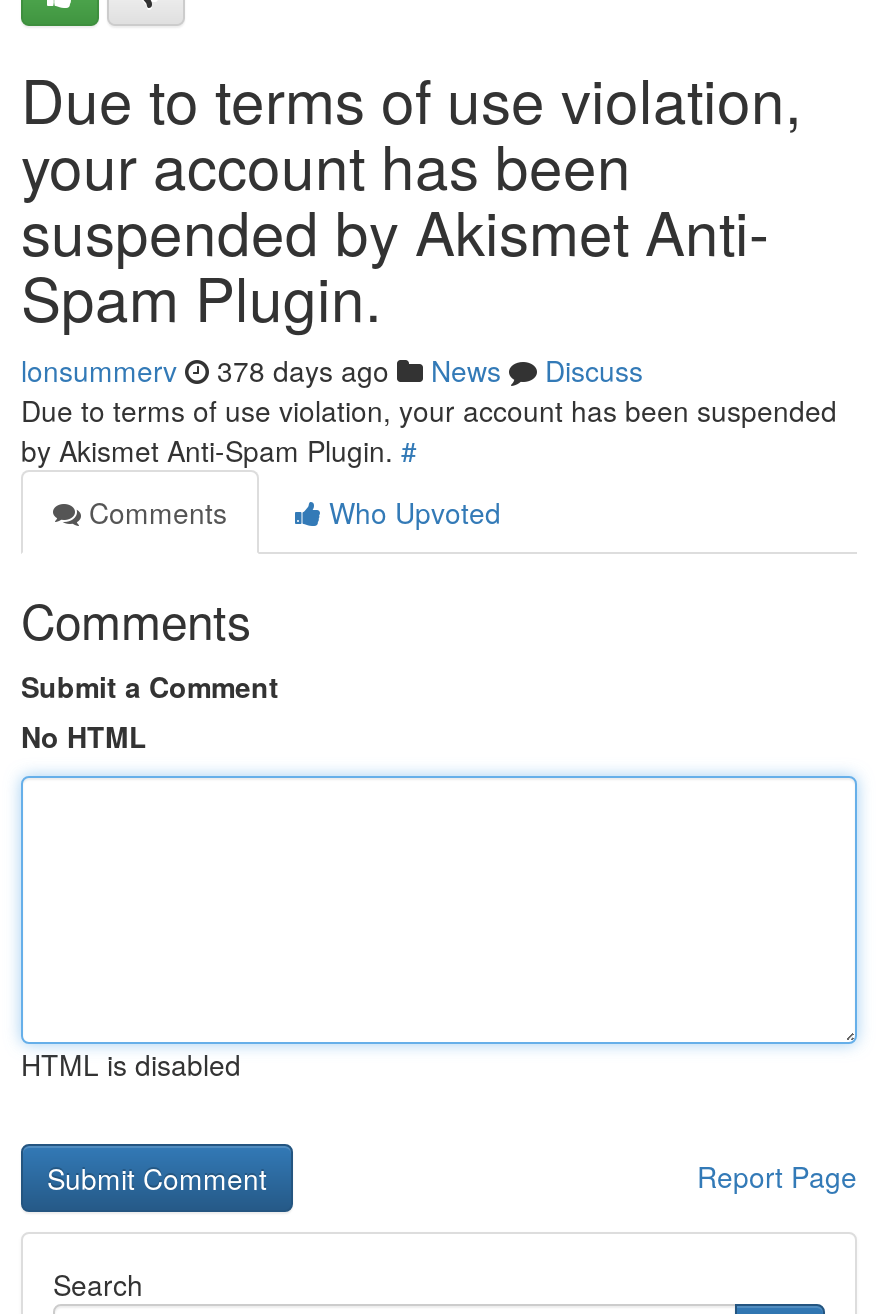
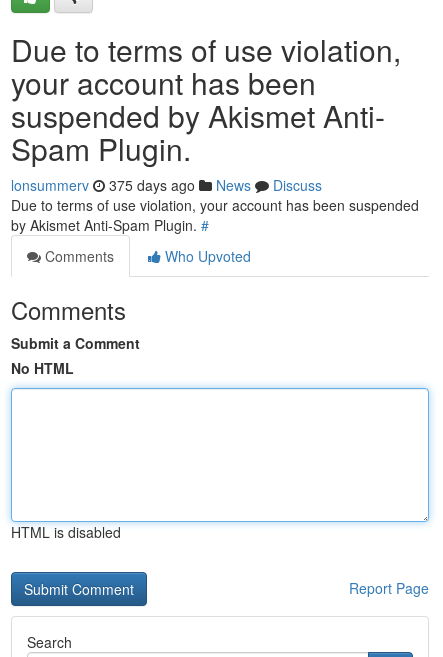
- lonsummerv 378 days ago News Discuss
+ lonsummerv 375 days ago News Discuss
